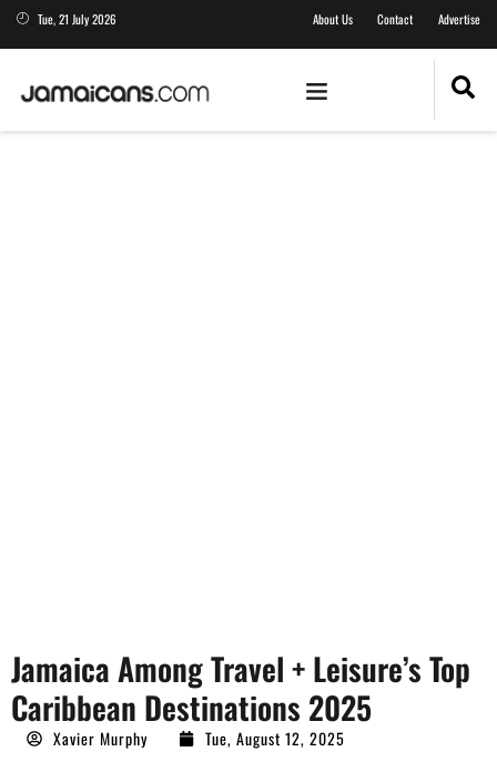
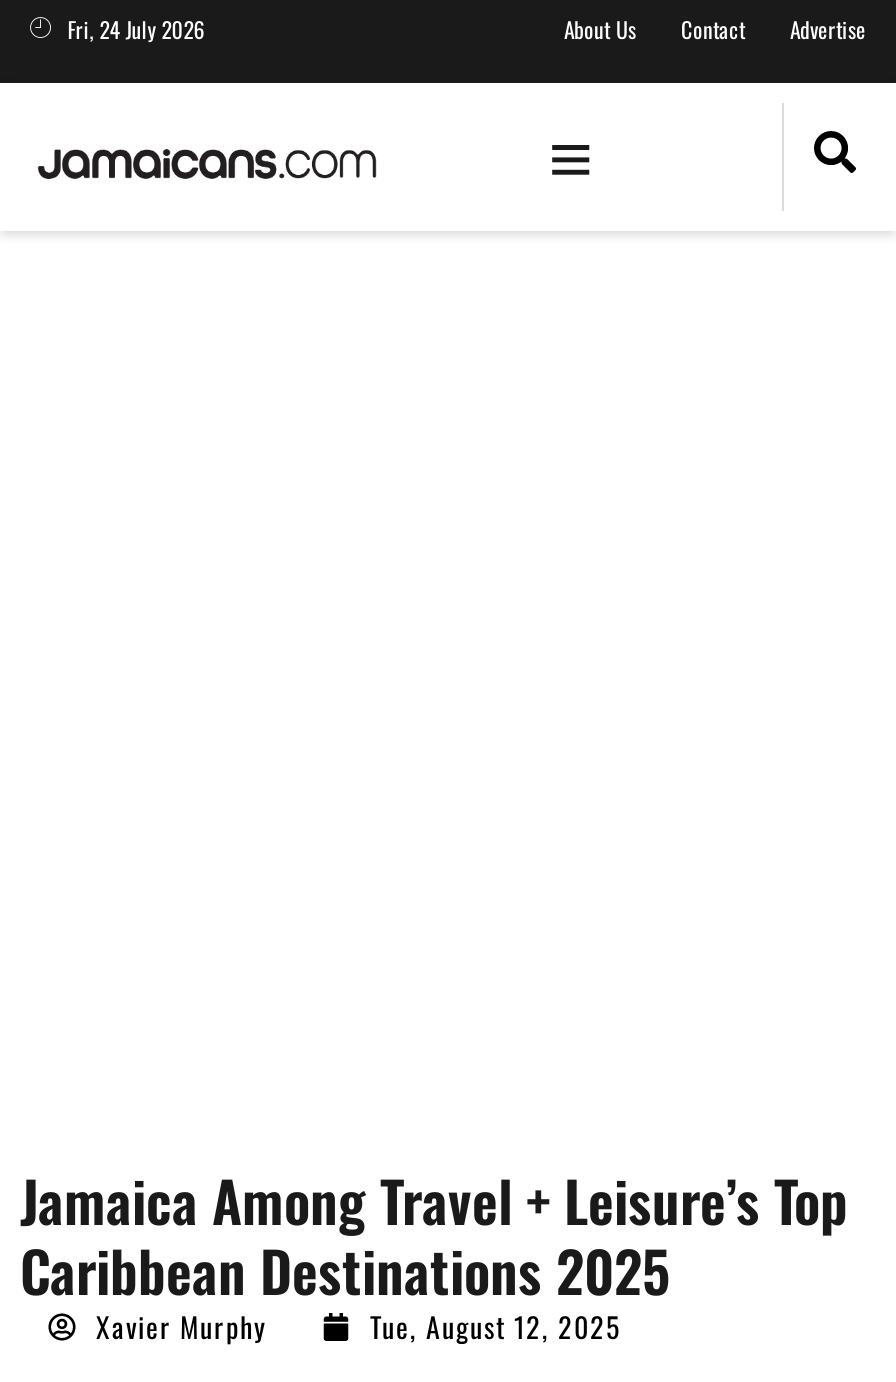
- Tue, 21 July 2026
+ Fri, 24 July 2026
